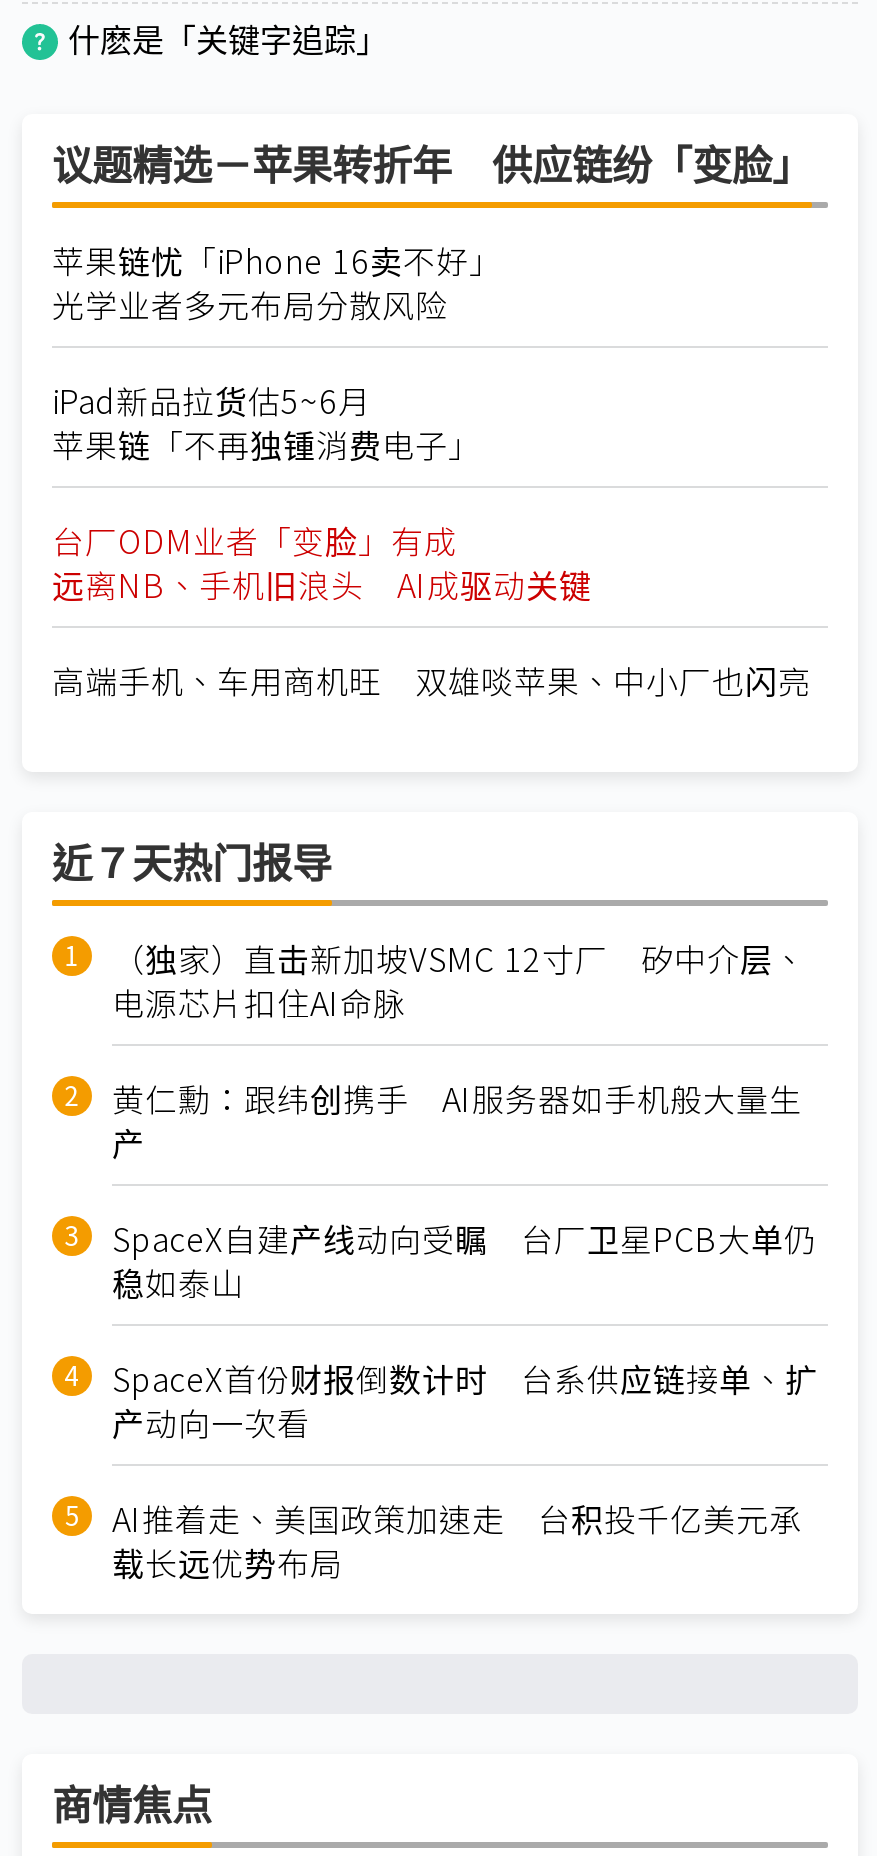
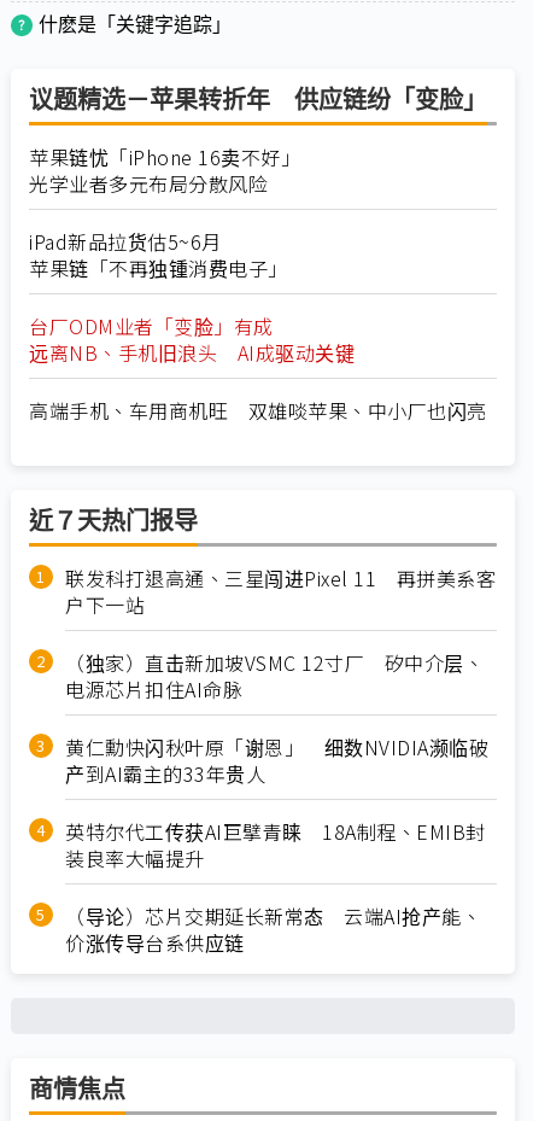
+ 联发科打退高通、三星闯进Pixel 11 再拼美系客
+ 户下一站

moved down: （独家）直击新加坡VSMC 12寸厂 矽中介层、 | 电源芯片扣住AI命脉

- 黄仁勳：跟纬创携手 AI服务器如手机般大量生
- 产
- SpaceX自建产线动向受瞩 台厂卫星PCB大单仍
- 稳如泰山
- SpaceX首份财报倒数计时 台系供应链接单、扩
- 产动向一次看
- AI推着走、美国政策加速走 台积投千亿美元承
- 载长远优势布局
+ 黄仁勳快闪秋叶原「谢恩」 细数NVIDIA濒临破
+ 产到AI霸主的33年贵人
+ 英特尔代工传获AI巨擘青睐 18A制程、EMIB封
+ 装良率大幅提升
+ （导论）芯片交期延长新常态 云端AI抢产能、
+ 价涨传导台系供应链
